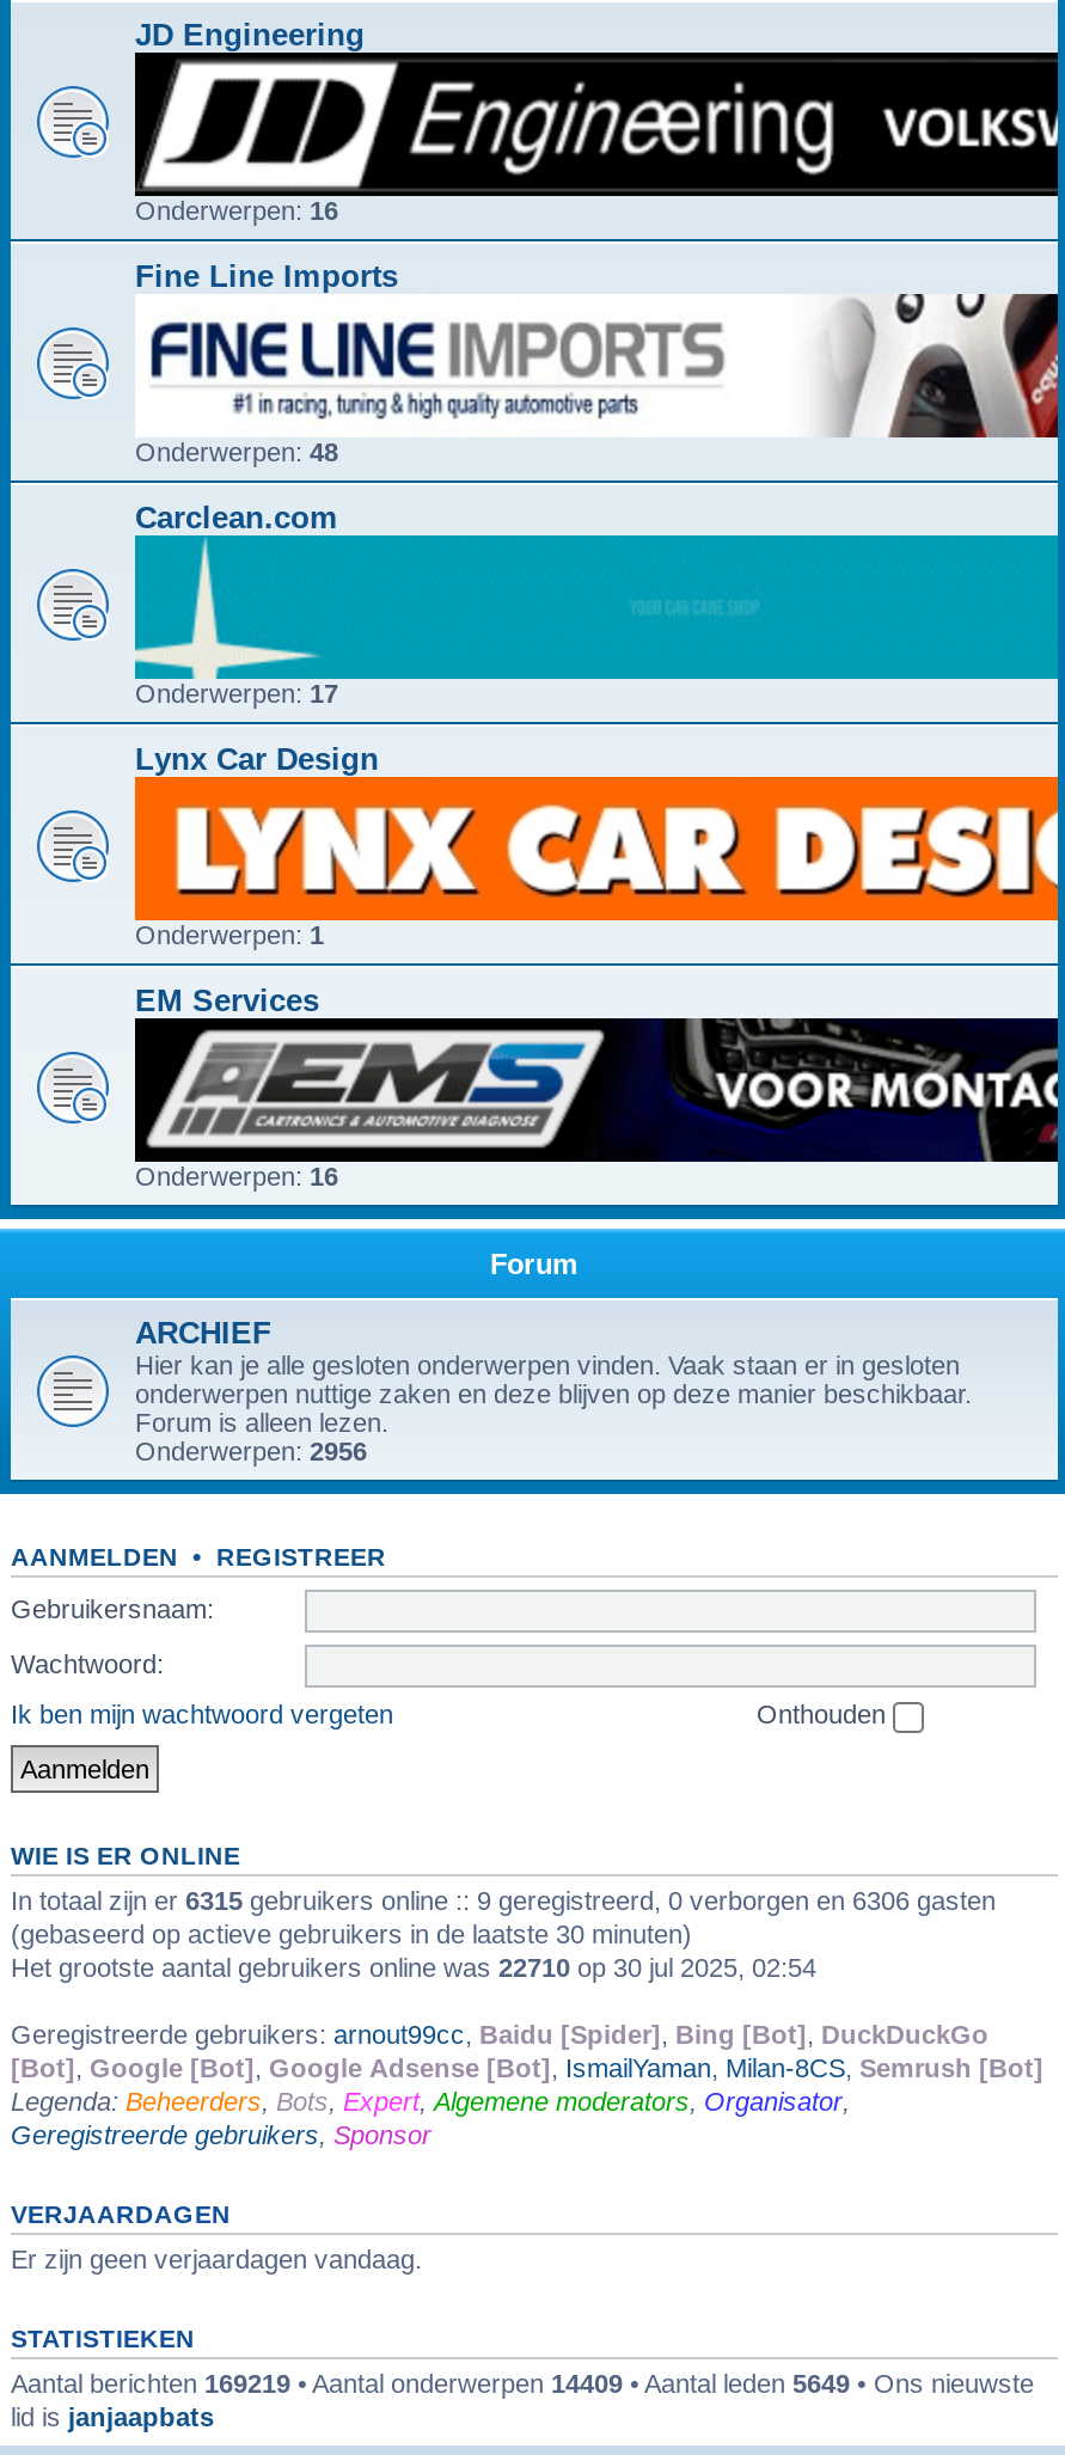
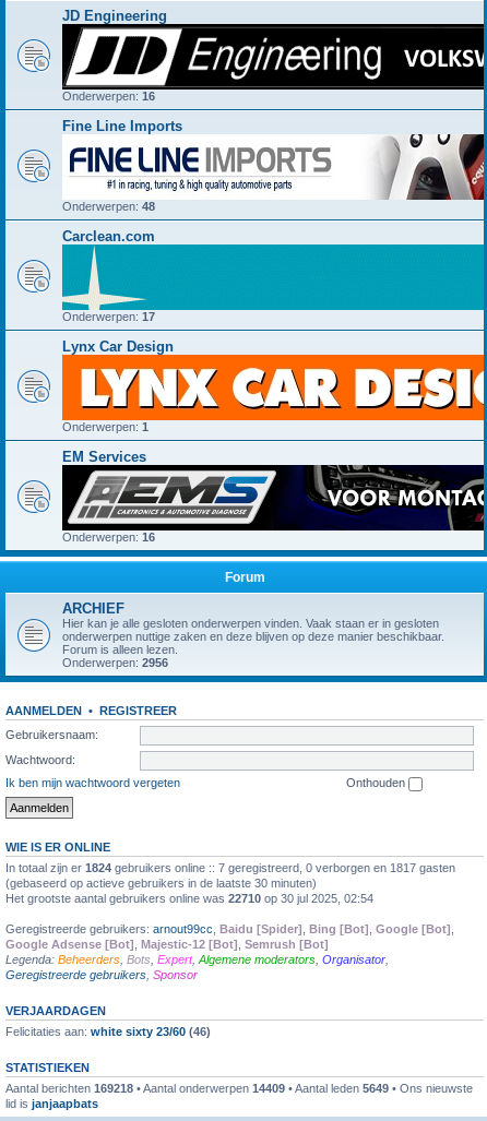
- In totaal zijn er 6315 gebruikers online :: 9 geregistreerd, 0 verborgen en 6306 gasten
+ In totaal zijn er 1824 gebruikers online :: 7 geregistreerd, 0 verborgen en 1817 gasten

- Geregistreerde gebruikers: arnout99cc, Baidu [Spider], Bing [Bot], DuckDuckGo
- [Bot], Google [Bot], Google Adsense [Bot], IsmailYaman, Milan-8CS, Semrush [Bot]
+ Geregistreerde gebruikers: arnout99cc, Baidu [Spider], Bing [Bot], Google [Bot],
+ Google Adsense [Bot], Majestic-12 [Bot], Semrush [Bot]

- Er zijn geen verjaardagen vandaag.
+ Felicitaties aan: white sixty 23/60 (46)

- Aantal berichten 169219 • Aantal onderwerpen 14409 • Aantal leden 5649 • Ons nieuwste
+ Aantal berichten 169218 • Aantal onderwerpen 14409 • Aantal leden 5649 • Ons nieuwste
